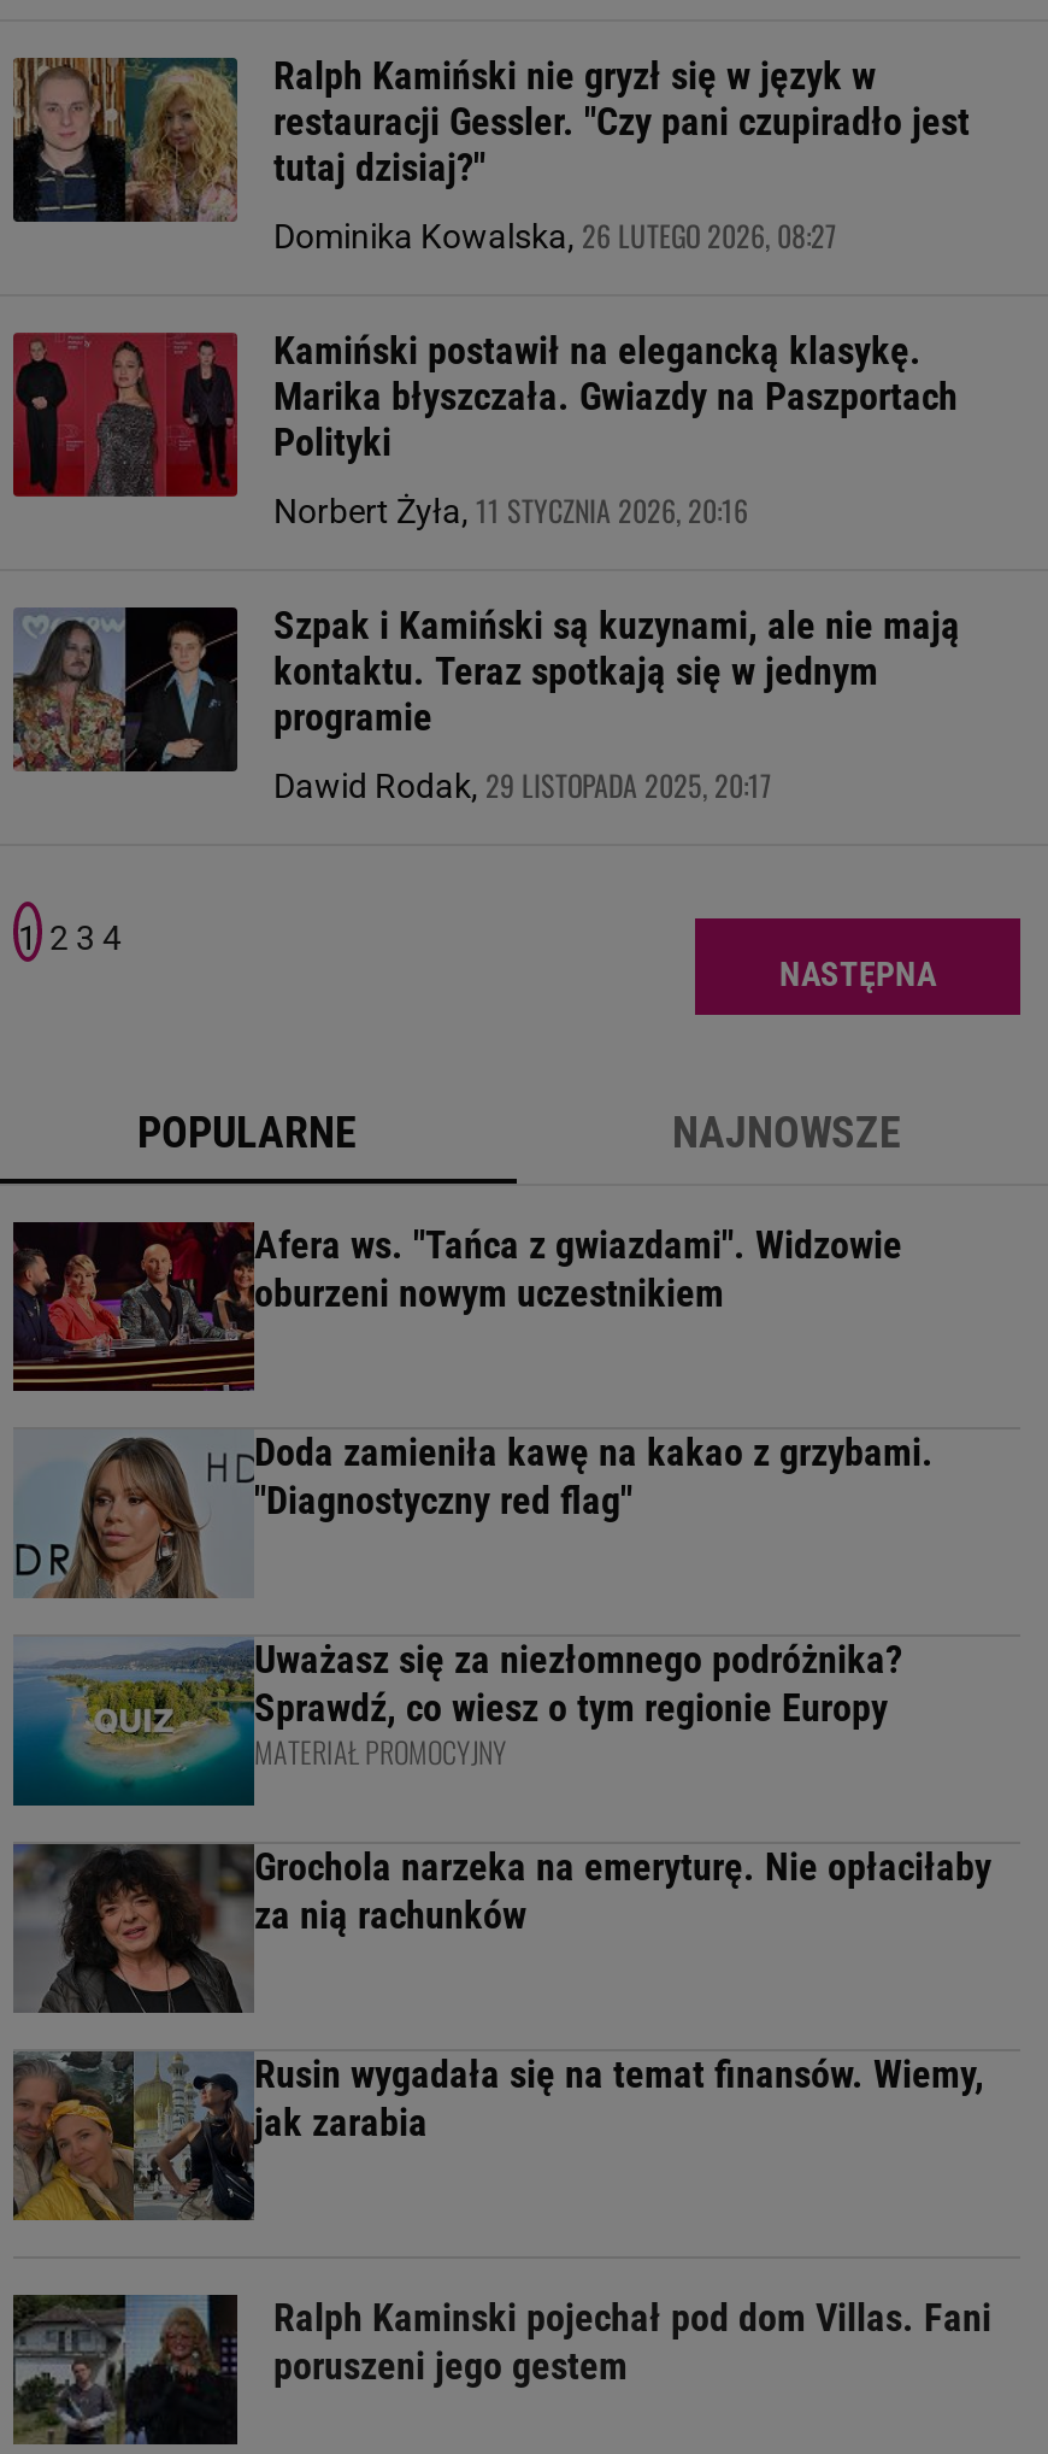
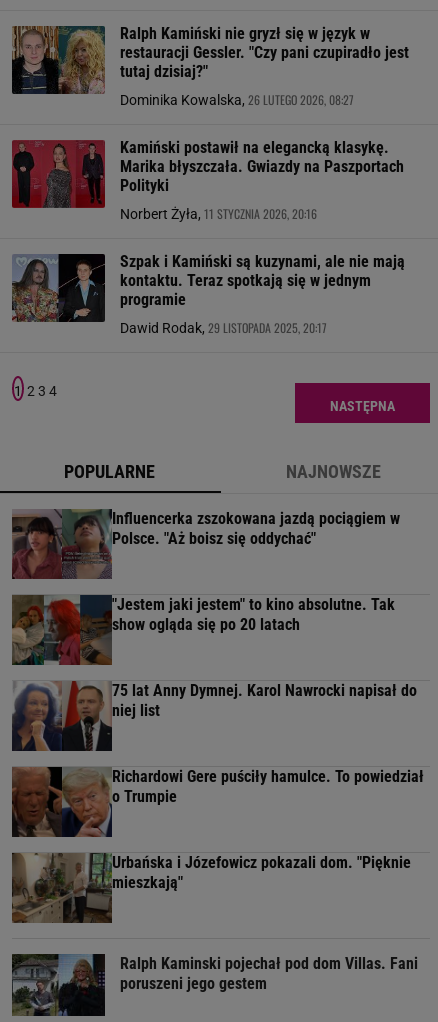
- [image]
- Afera ws. "Tańca z gwiazdami". Widzowie
- oburzeni nowym uczestnikiem
+ [image]
+ Influencerka zszokowana jazdą pociągiem w
+ Polsce. "Aż boisz się oddychać"

- [image]
- Doda zamieniła kawę na kakao z grzybami.
- "Diagnostyczny red flag"
+ [image]
+ "Jestem jaki jestem" to kino absolutne. Tak
+ show ogląda się po 20 latach

- [image]
- Uważasz się za niezłomnego podróżnika?
- Sprawdź, co wiesz o tym regionie Europy
- MATERIAŁ PROMOCYJNY
+ [image]
+ 75 lat Anny Dymnej. Karol Nawrocki napisał do
+ niej list

- [image]
- Grochola narzeka na emeryturę. Nie opłaciłaby
- za nią rachunków
+ [image]
+ Richardowi Gere puściły hamulce. To powiedział
+ o Trumpie

- [image]
- Rusin wygadała się na temat finansów. Wiemy,
- jak zarabia
+ [image]
+ Urbańska i Józefowicz pokazali dom. "Pięknie
+ mieszkają"
